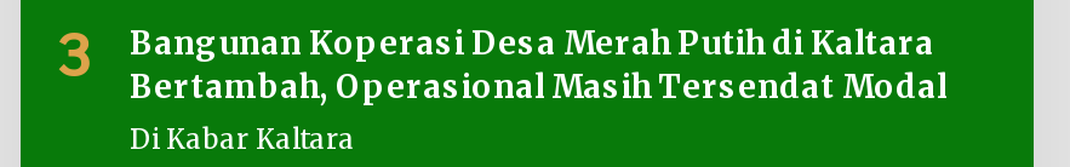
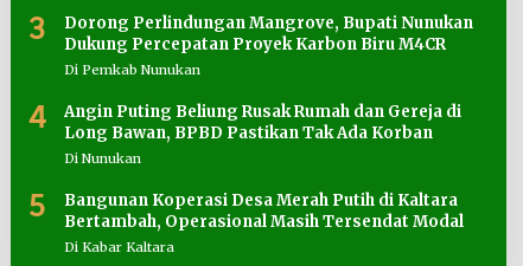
+ Dorong Perlindungan Mangrove, Bupati Nunukan
+ Dukung Percepatan Proyek Karbon Biru M4CR
+ Di Pemkab Nunukan
+ 4
+ Angin Puting Beliung Rusak Rumah dan Gereja di
+ Long Bawan, BPBD Pastikan Tak Ada Korban
+ Di Nunukan
+ 5
